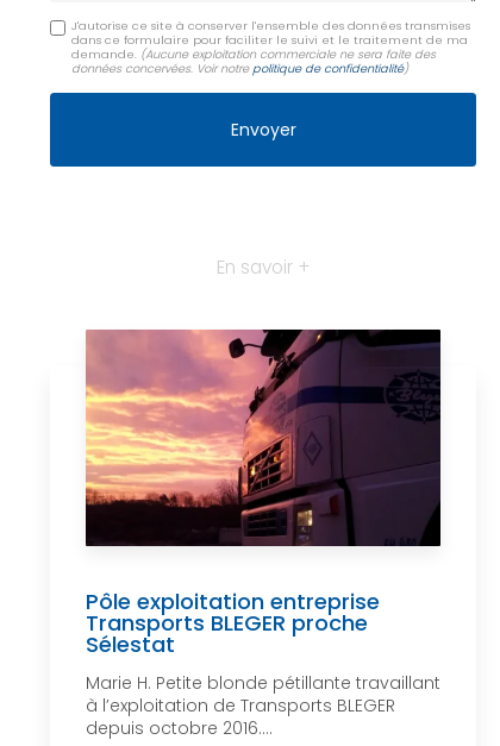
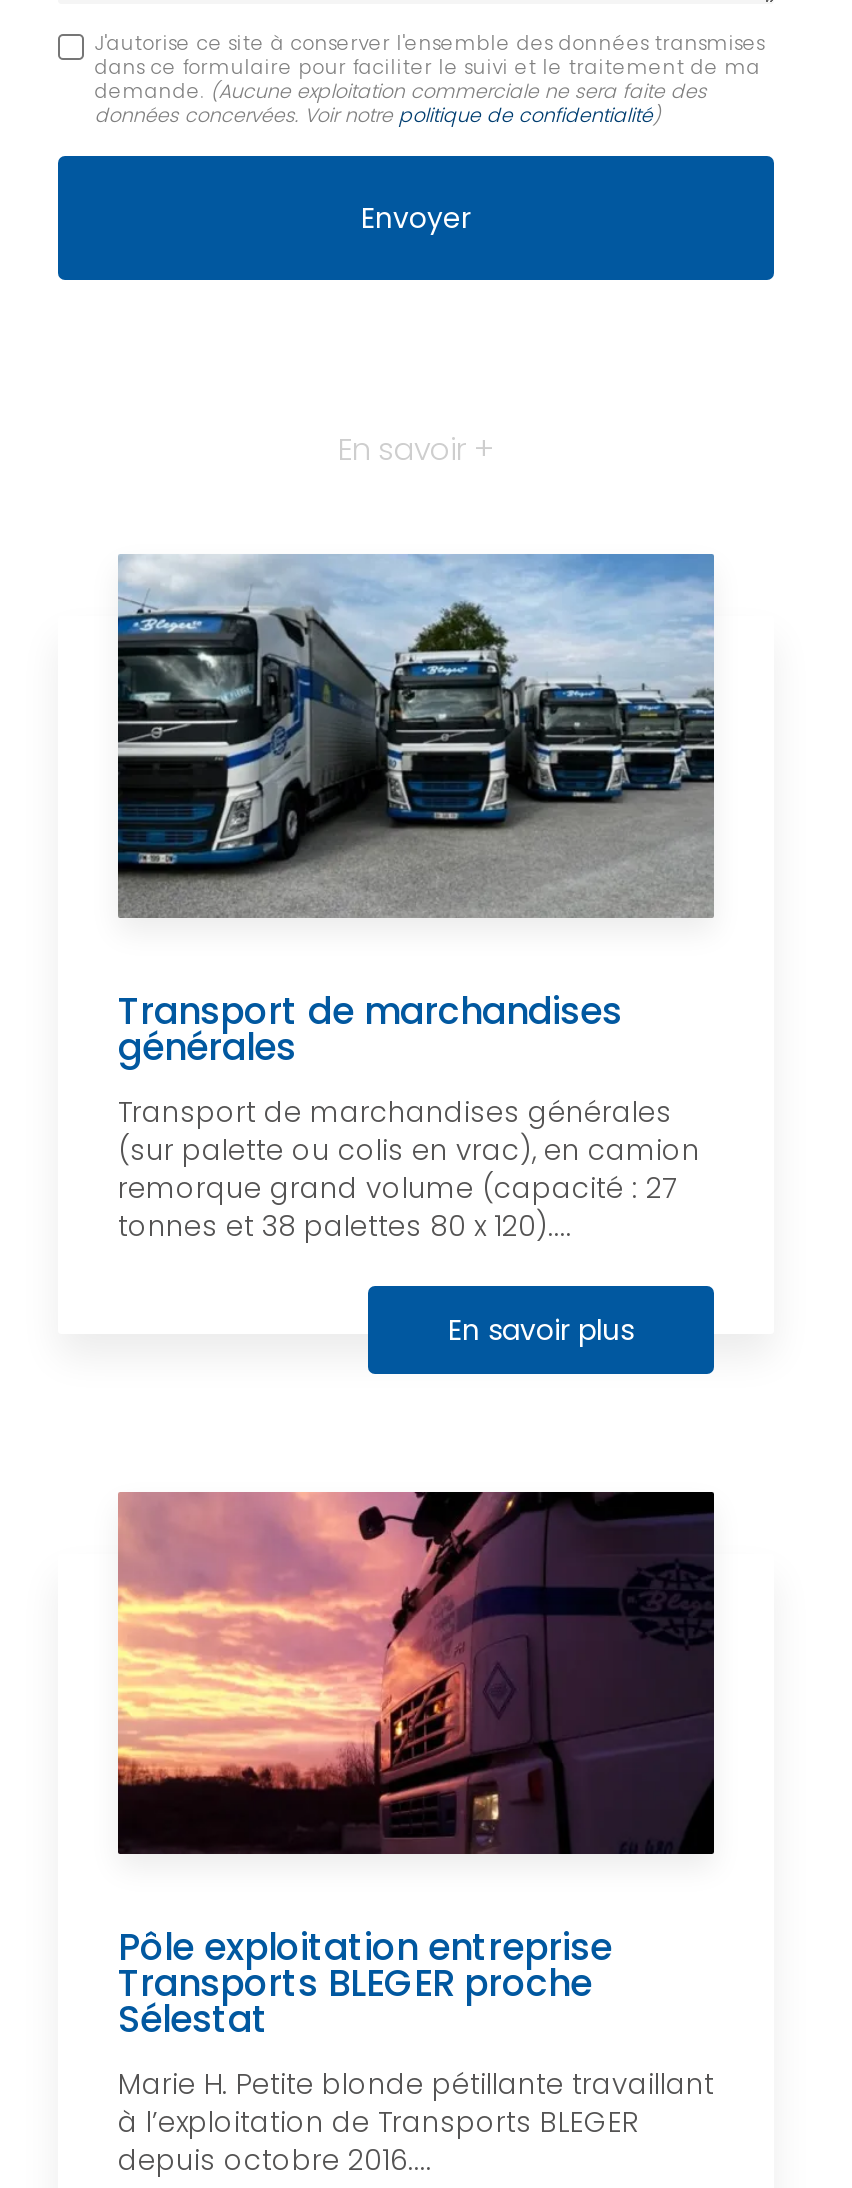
+ [image]
+ Transport de marchandises
+ générales
+ Transport de marchandises générales
+ (sur palette ou colis en vrac), en camion
+ remorque grand volume (capacité : 27
+ tonnes et 38 palettes 80 x 120)....
+ En savoir plus
